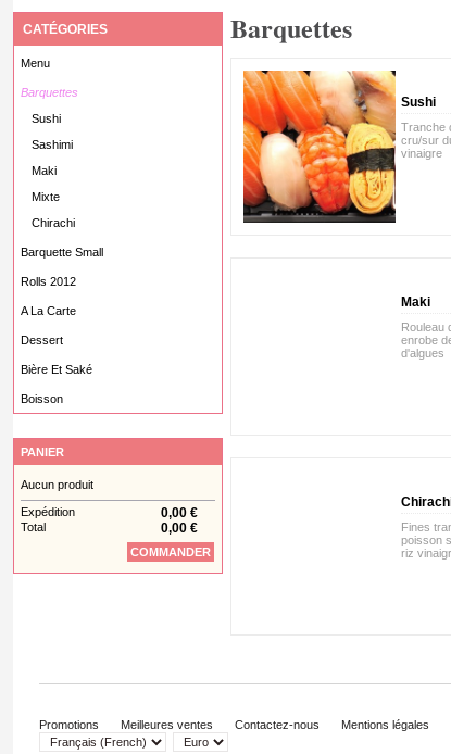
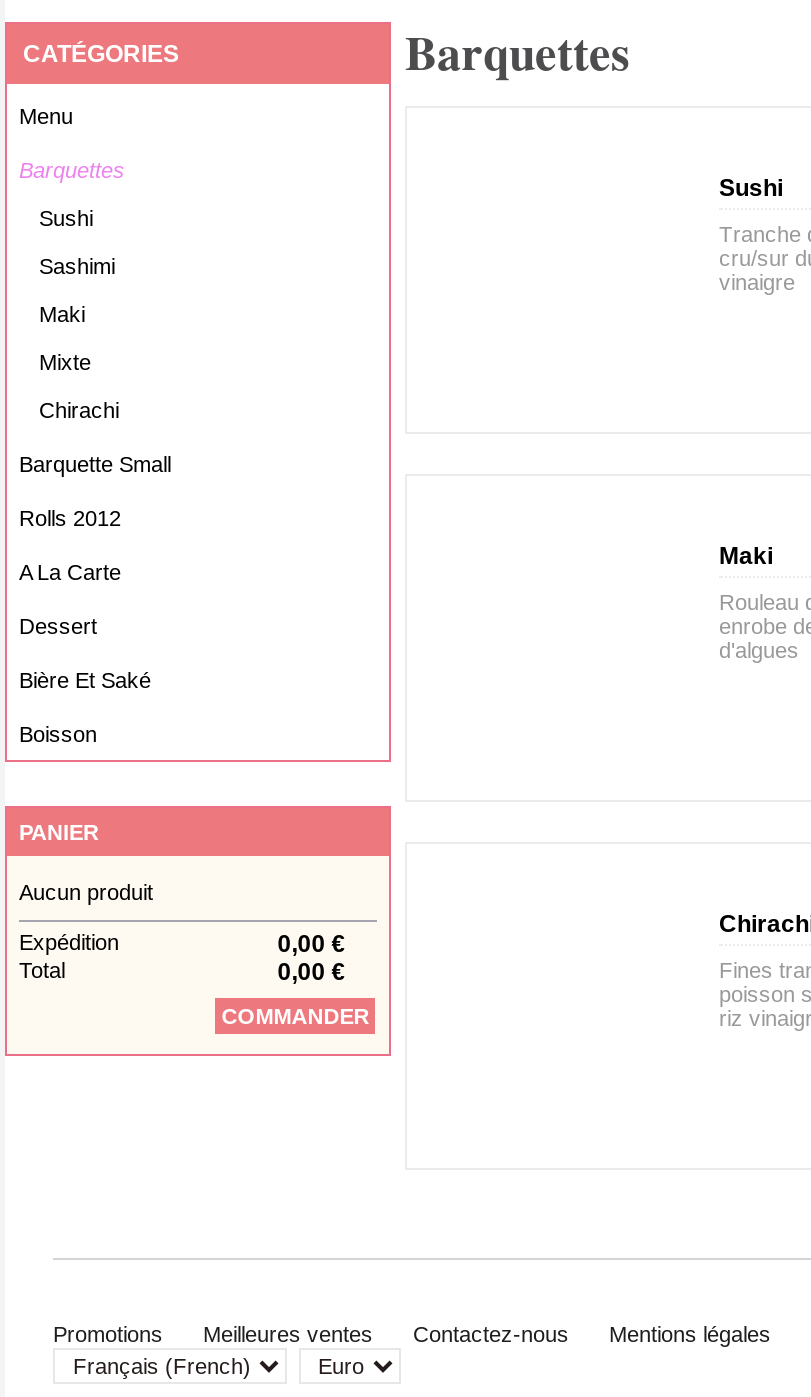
- [image]
